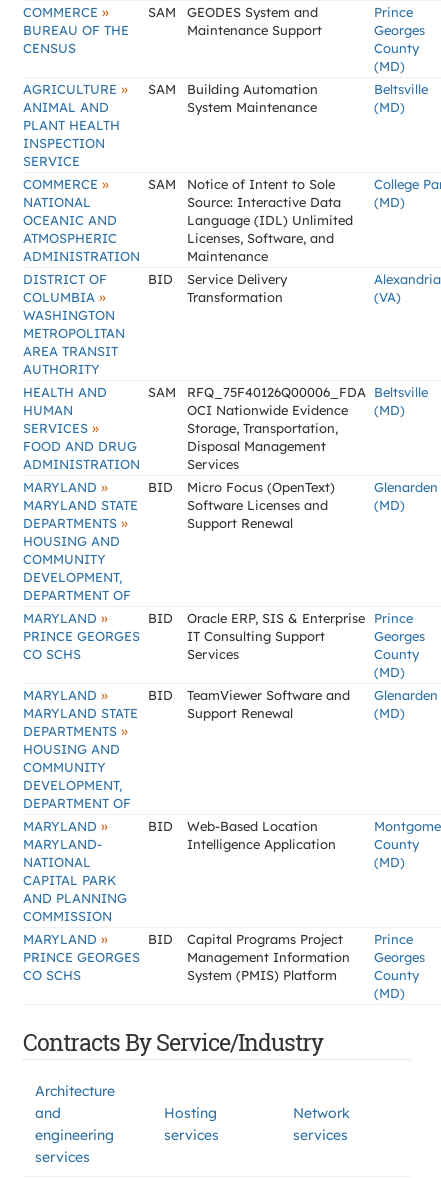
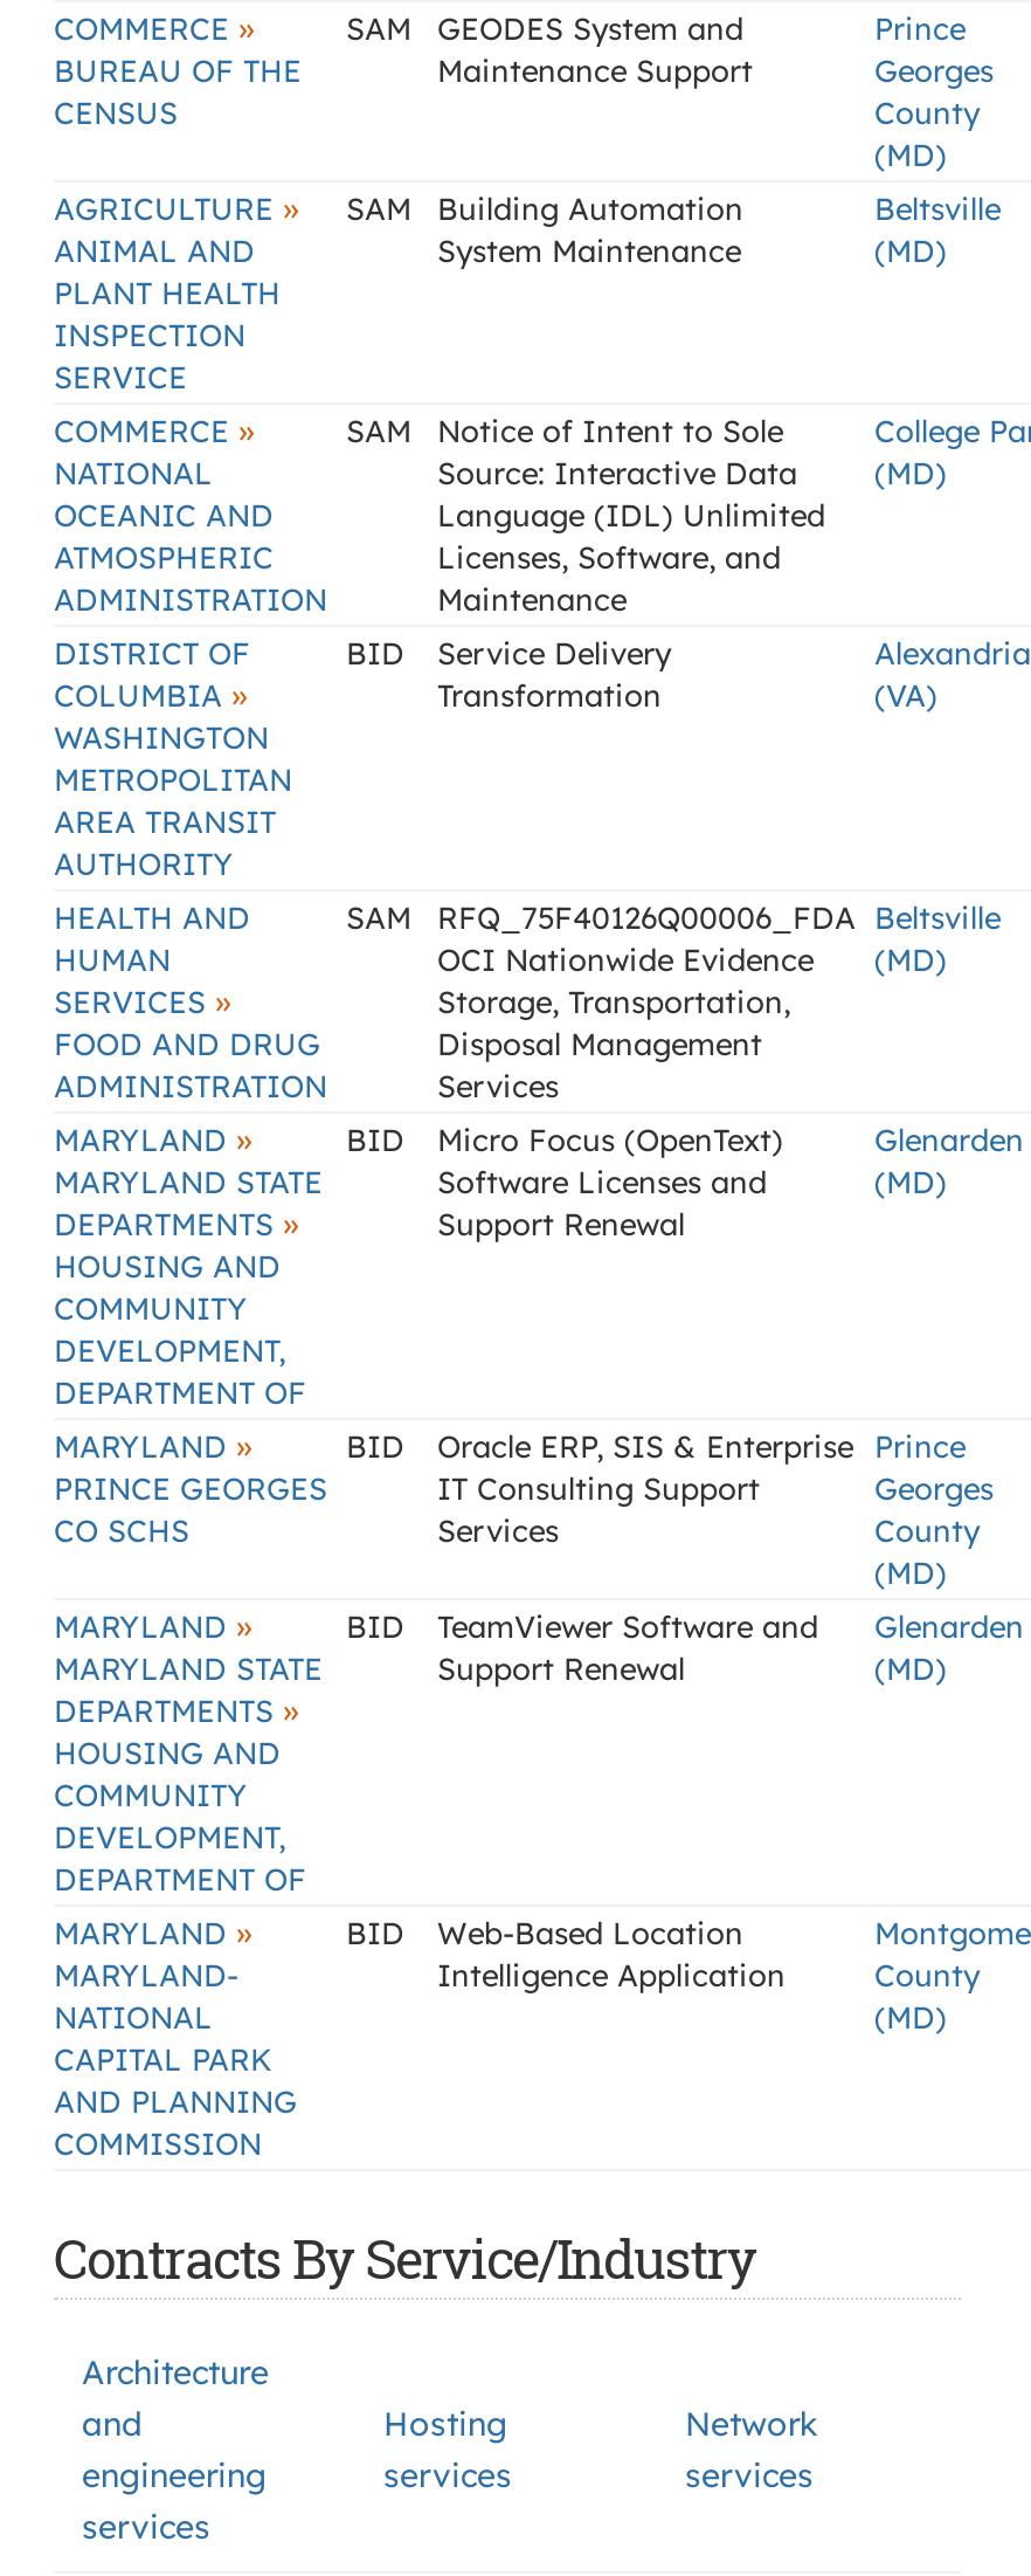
- MARYLAND»
- PRINCE GEORGES
- CO SCHS

- BID
- Capital Programs Project
- Management Information
- System (PMIS) Platform

- Prince
- Georges
- County
- (MD)
